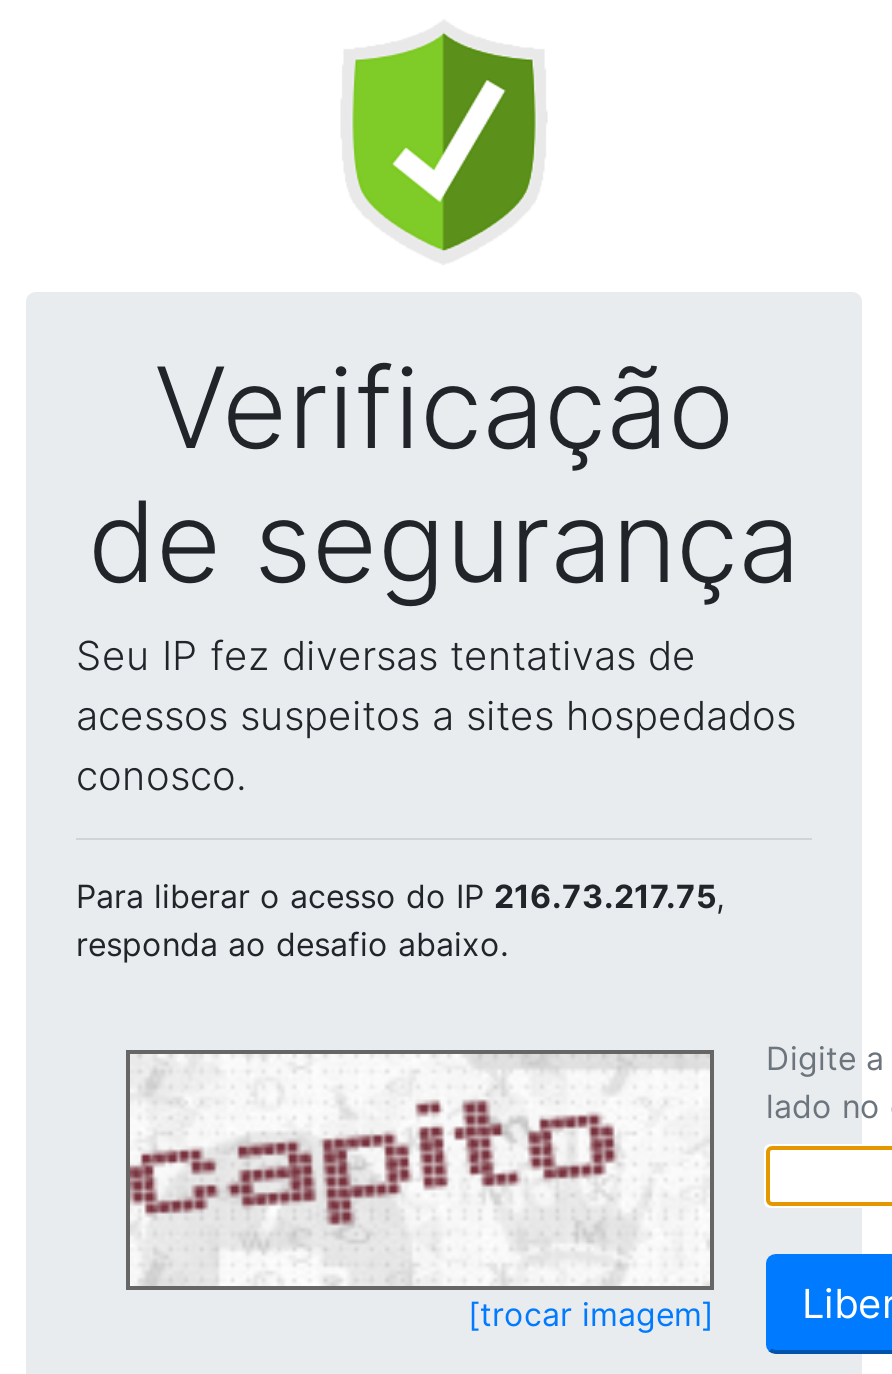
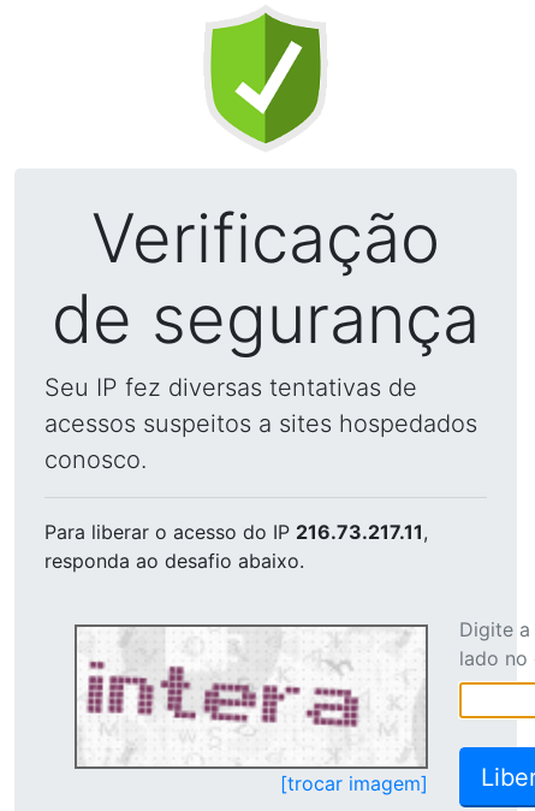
- Para liberar o acesso do IP 216.73.217.75,
+ Para liberar o acesso do IP 216.73.217.11,

- [image]
+ [image]
